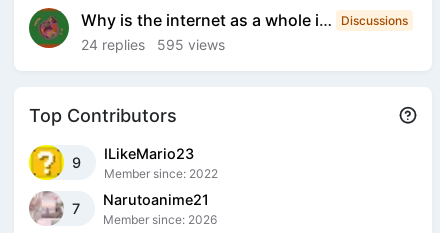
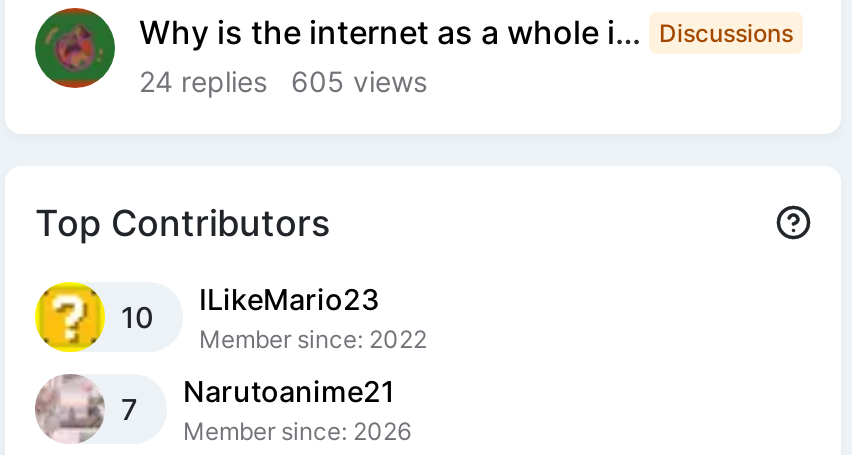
- 24 replies 595 views
+ 24 replies 605 views

- 9
+ 10
